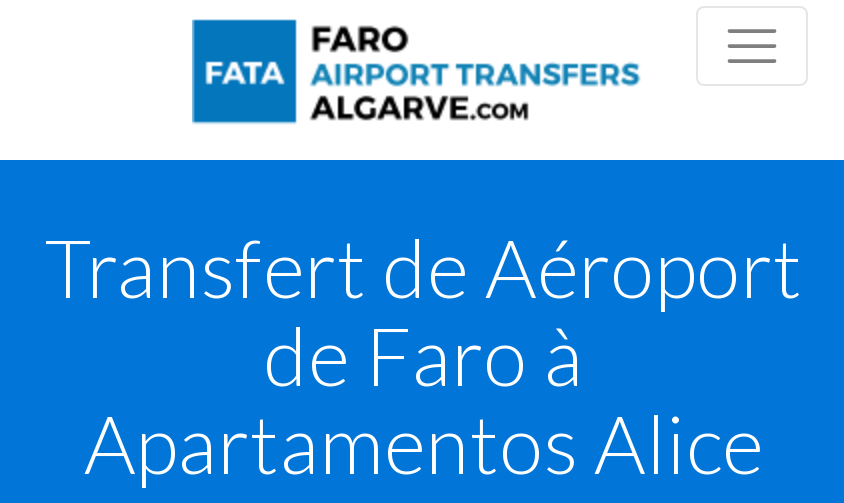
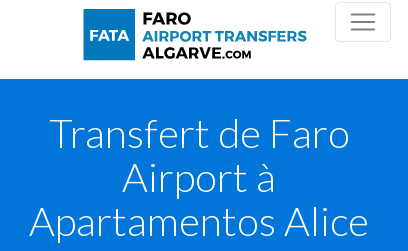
- Transfert de Aéroport
- de Faro à
+ Transfert de Faro
+ Airport à
